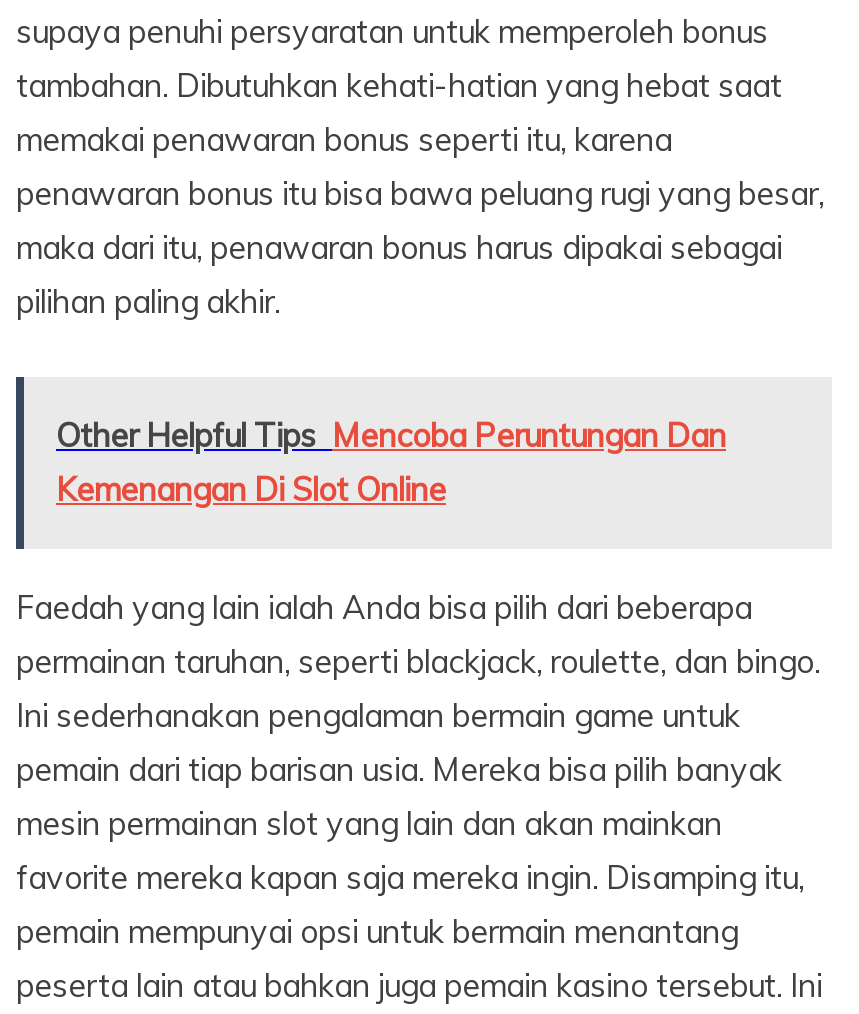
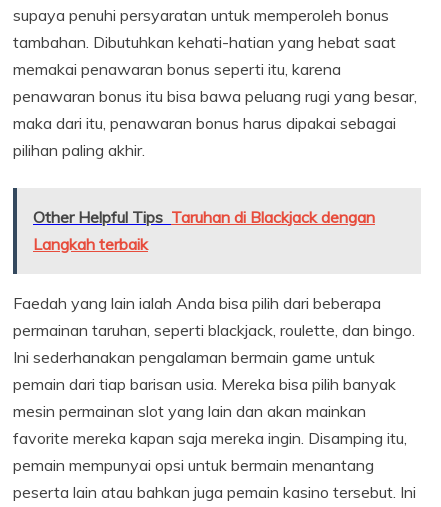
- Other Helpful Tips Mencoba Peruntungan Dan
- Kemenangan Di Slot Online
+ Other Helpful Tips Taruhan di Blackjack dengan
+ Langkah terbaik
